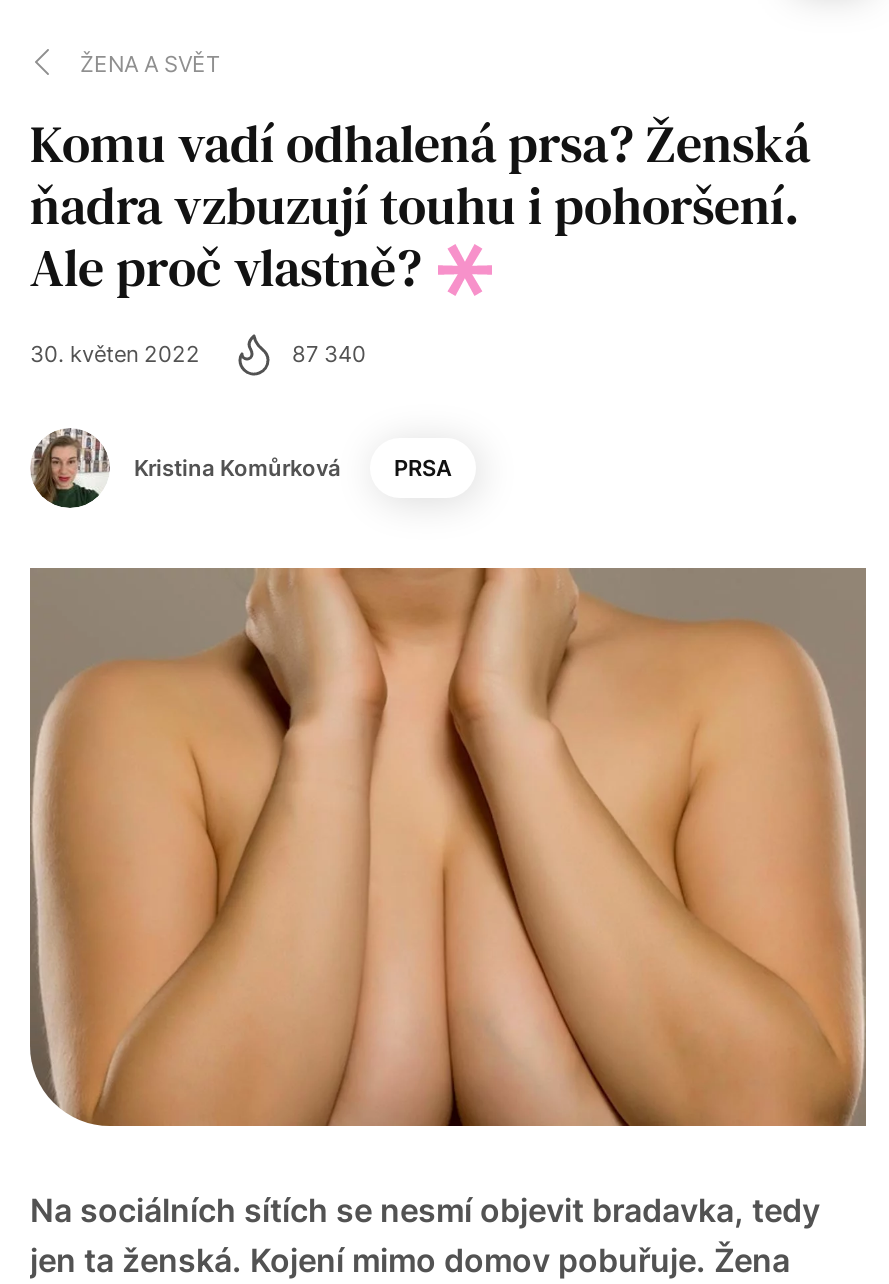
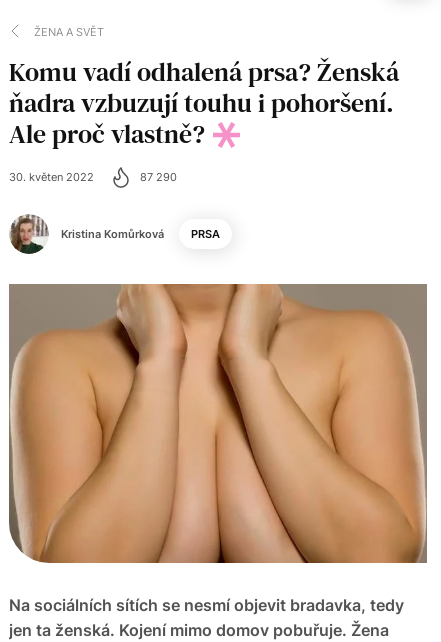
- 87 340
+ 87 290
